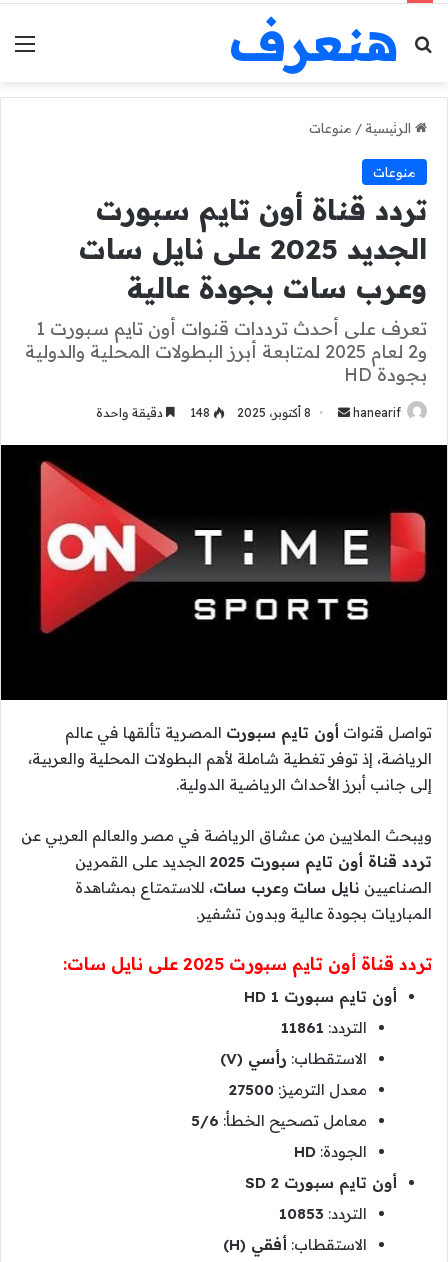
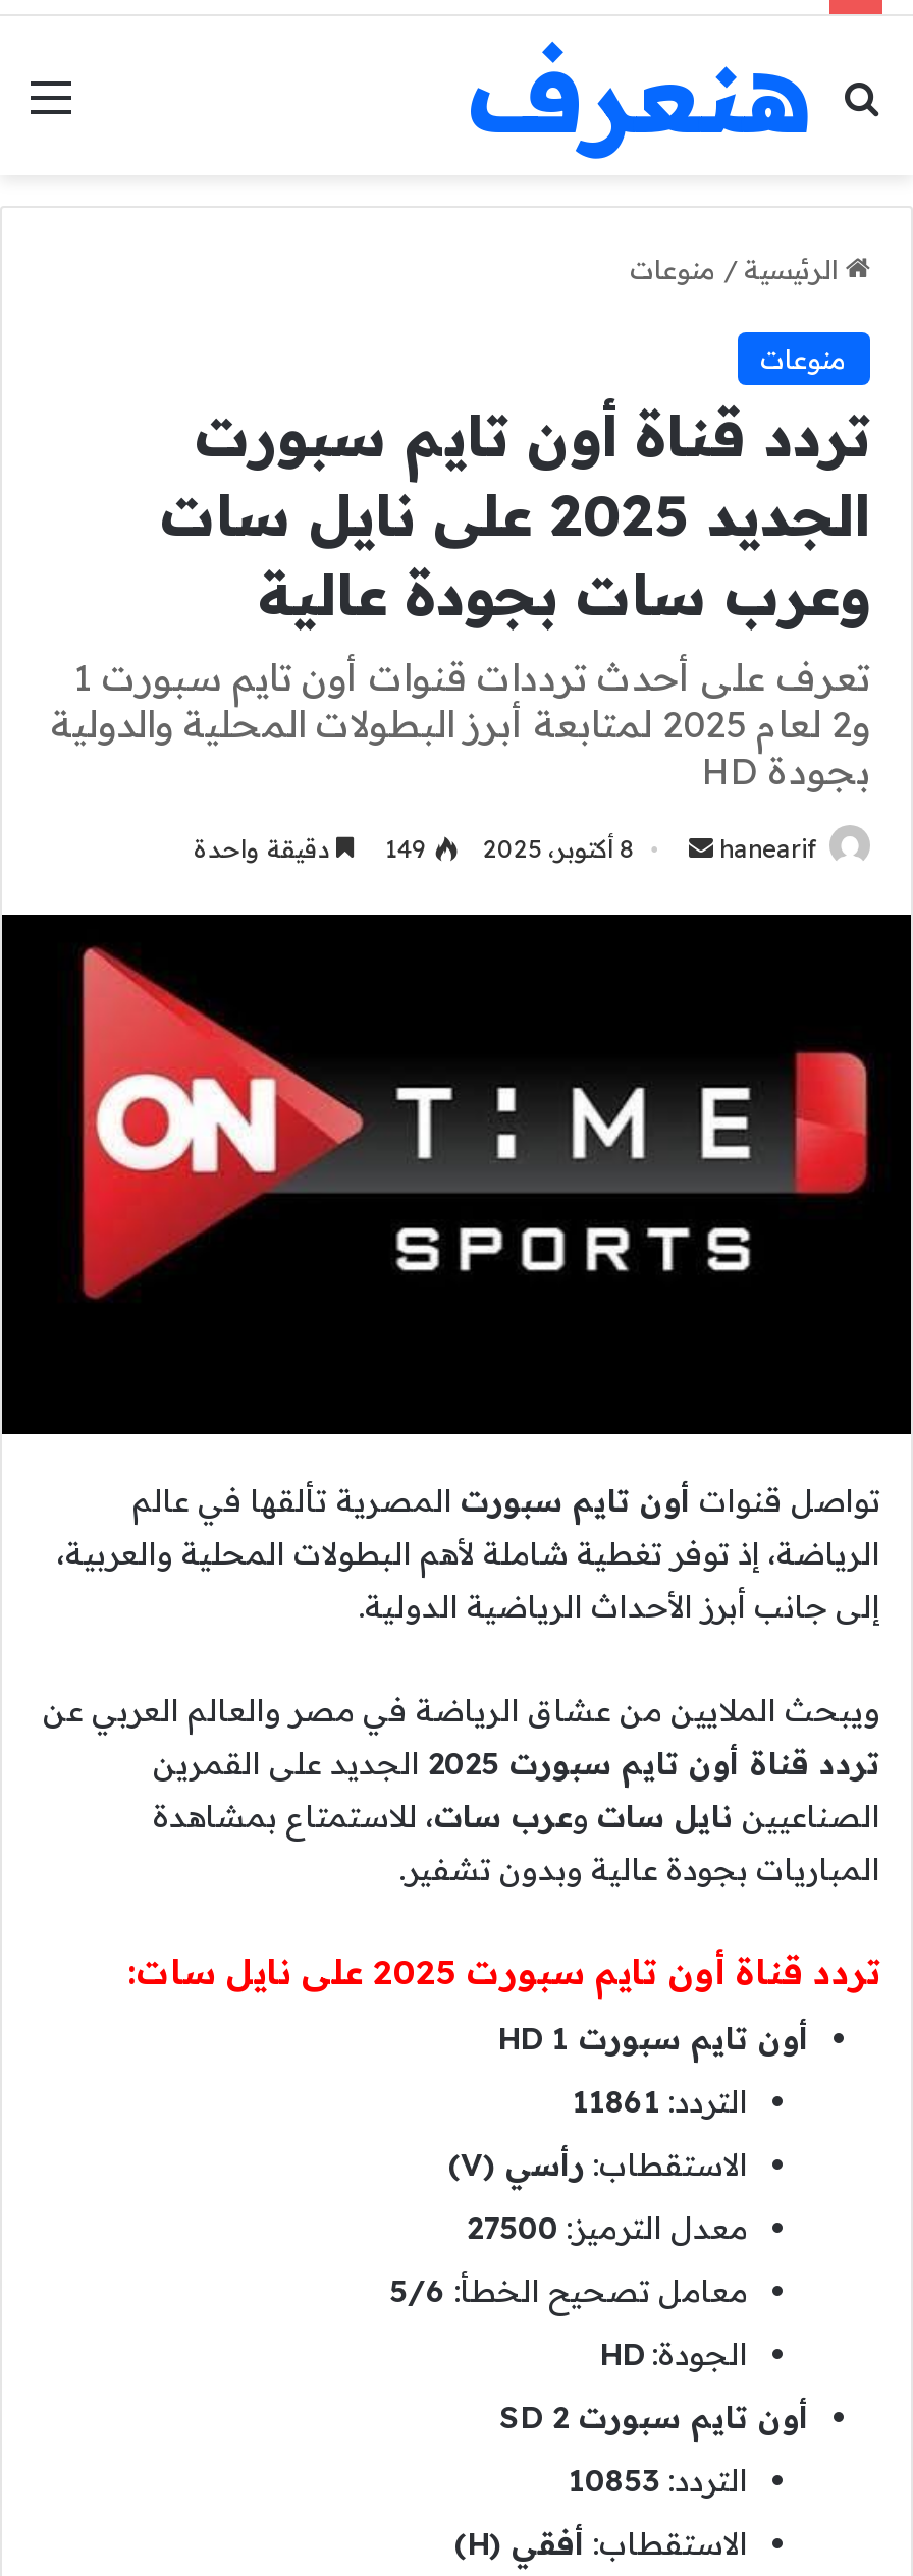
- 148 دقيقة واحدة
+ 149 دقيقة واحدة
